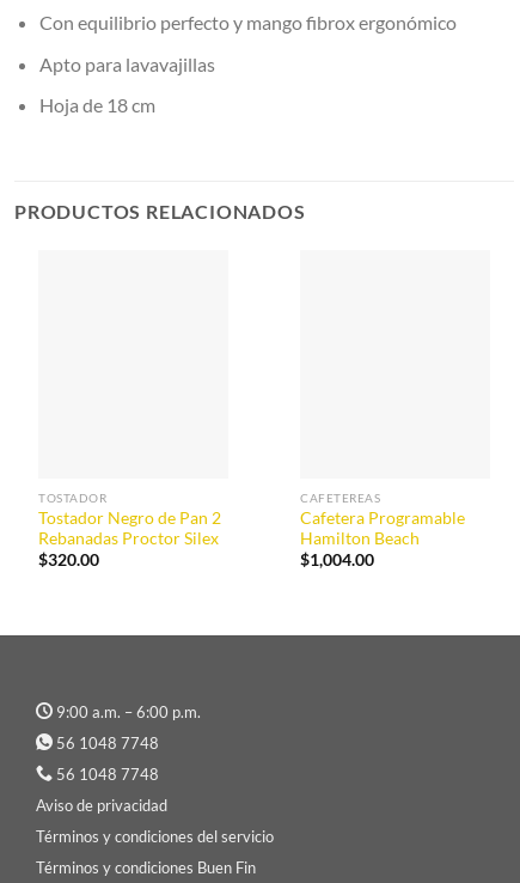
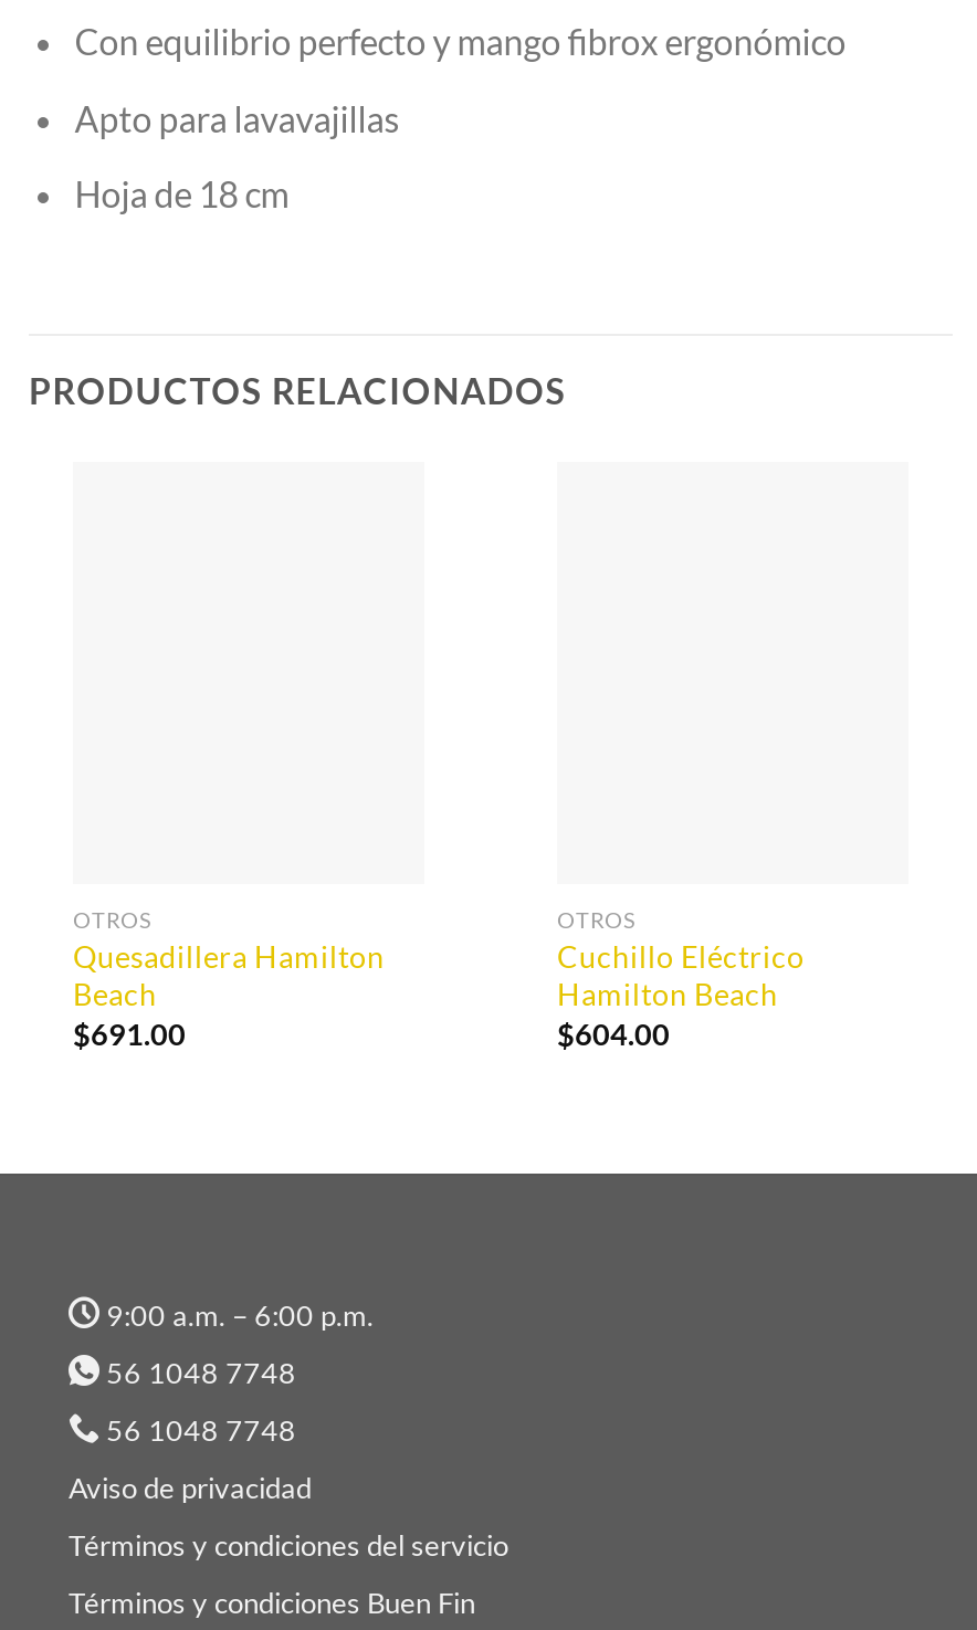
- TOSTADOR
- Tostador Negro de Pan 2
- Rebanadas Proctor Silex
- $320.00
+ OTROS
+ Quesadillera Hamilton
+ Beach
+ $691.00

- CAFETEREAS
- Cafetera Programable
+ OTROS
+ Cuchillo Eléctrico

- $1,004.00
+ $604.00
